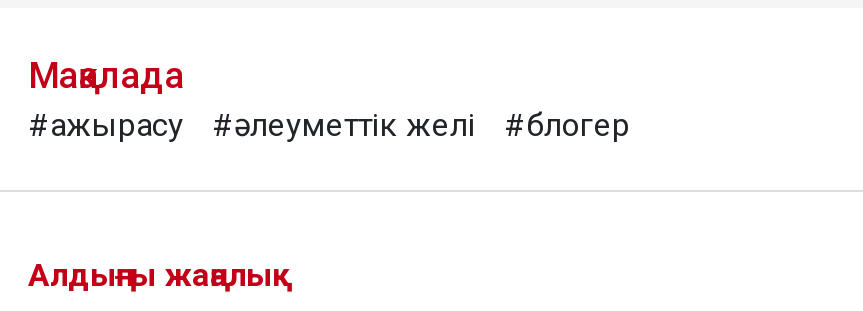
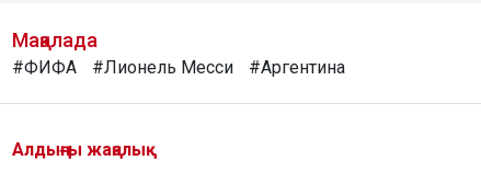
- #ажырасу
- #әлеуметтік желі
- #блогер
+ #ФИФА
+ #Лионель Месси
+ #Аргентина
